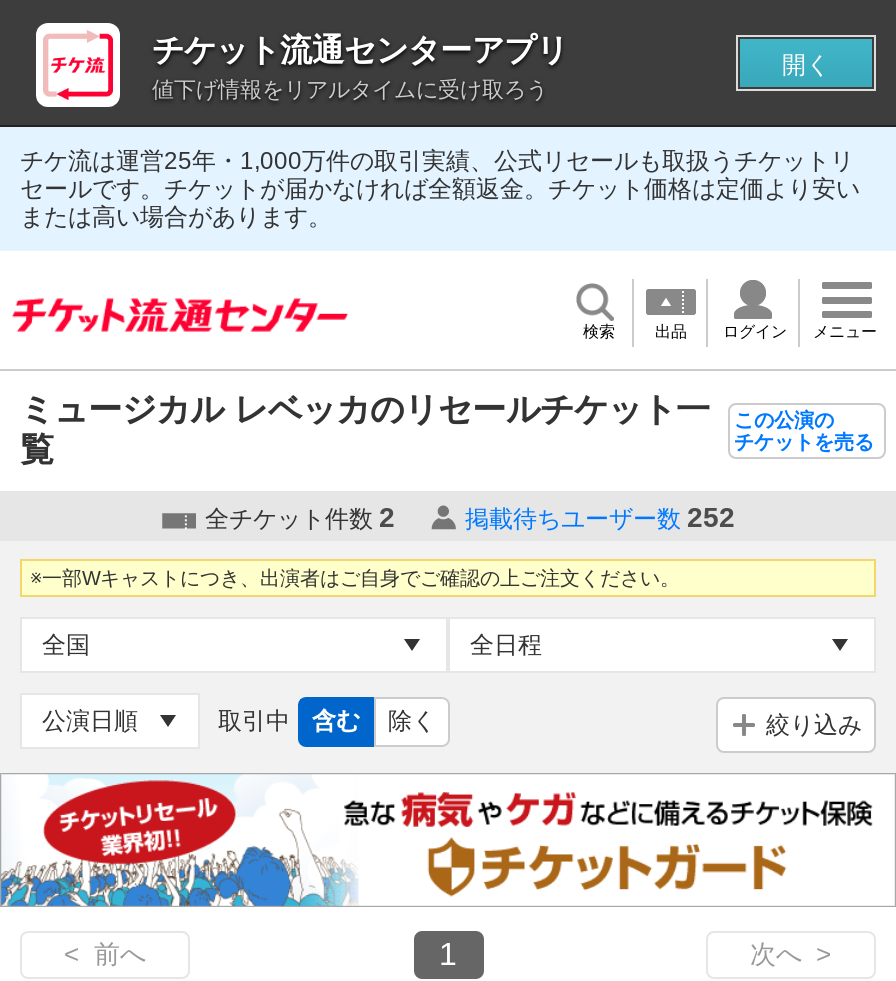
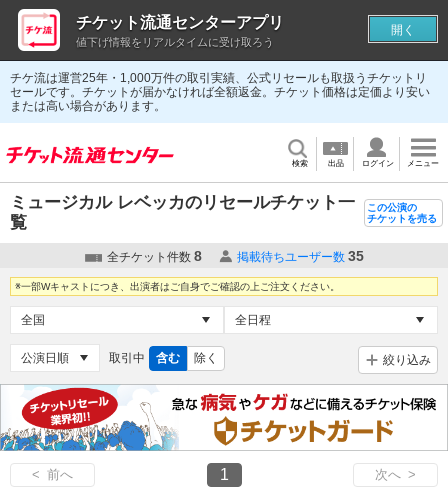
- 全チケット件数2
+ 全チケット件数8

- 掲載待ちユーザー数 252
+ 掲載待ちユーザー数 35
